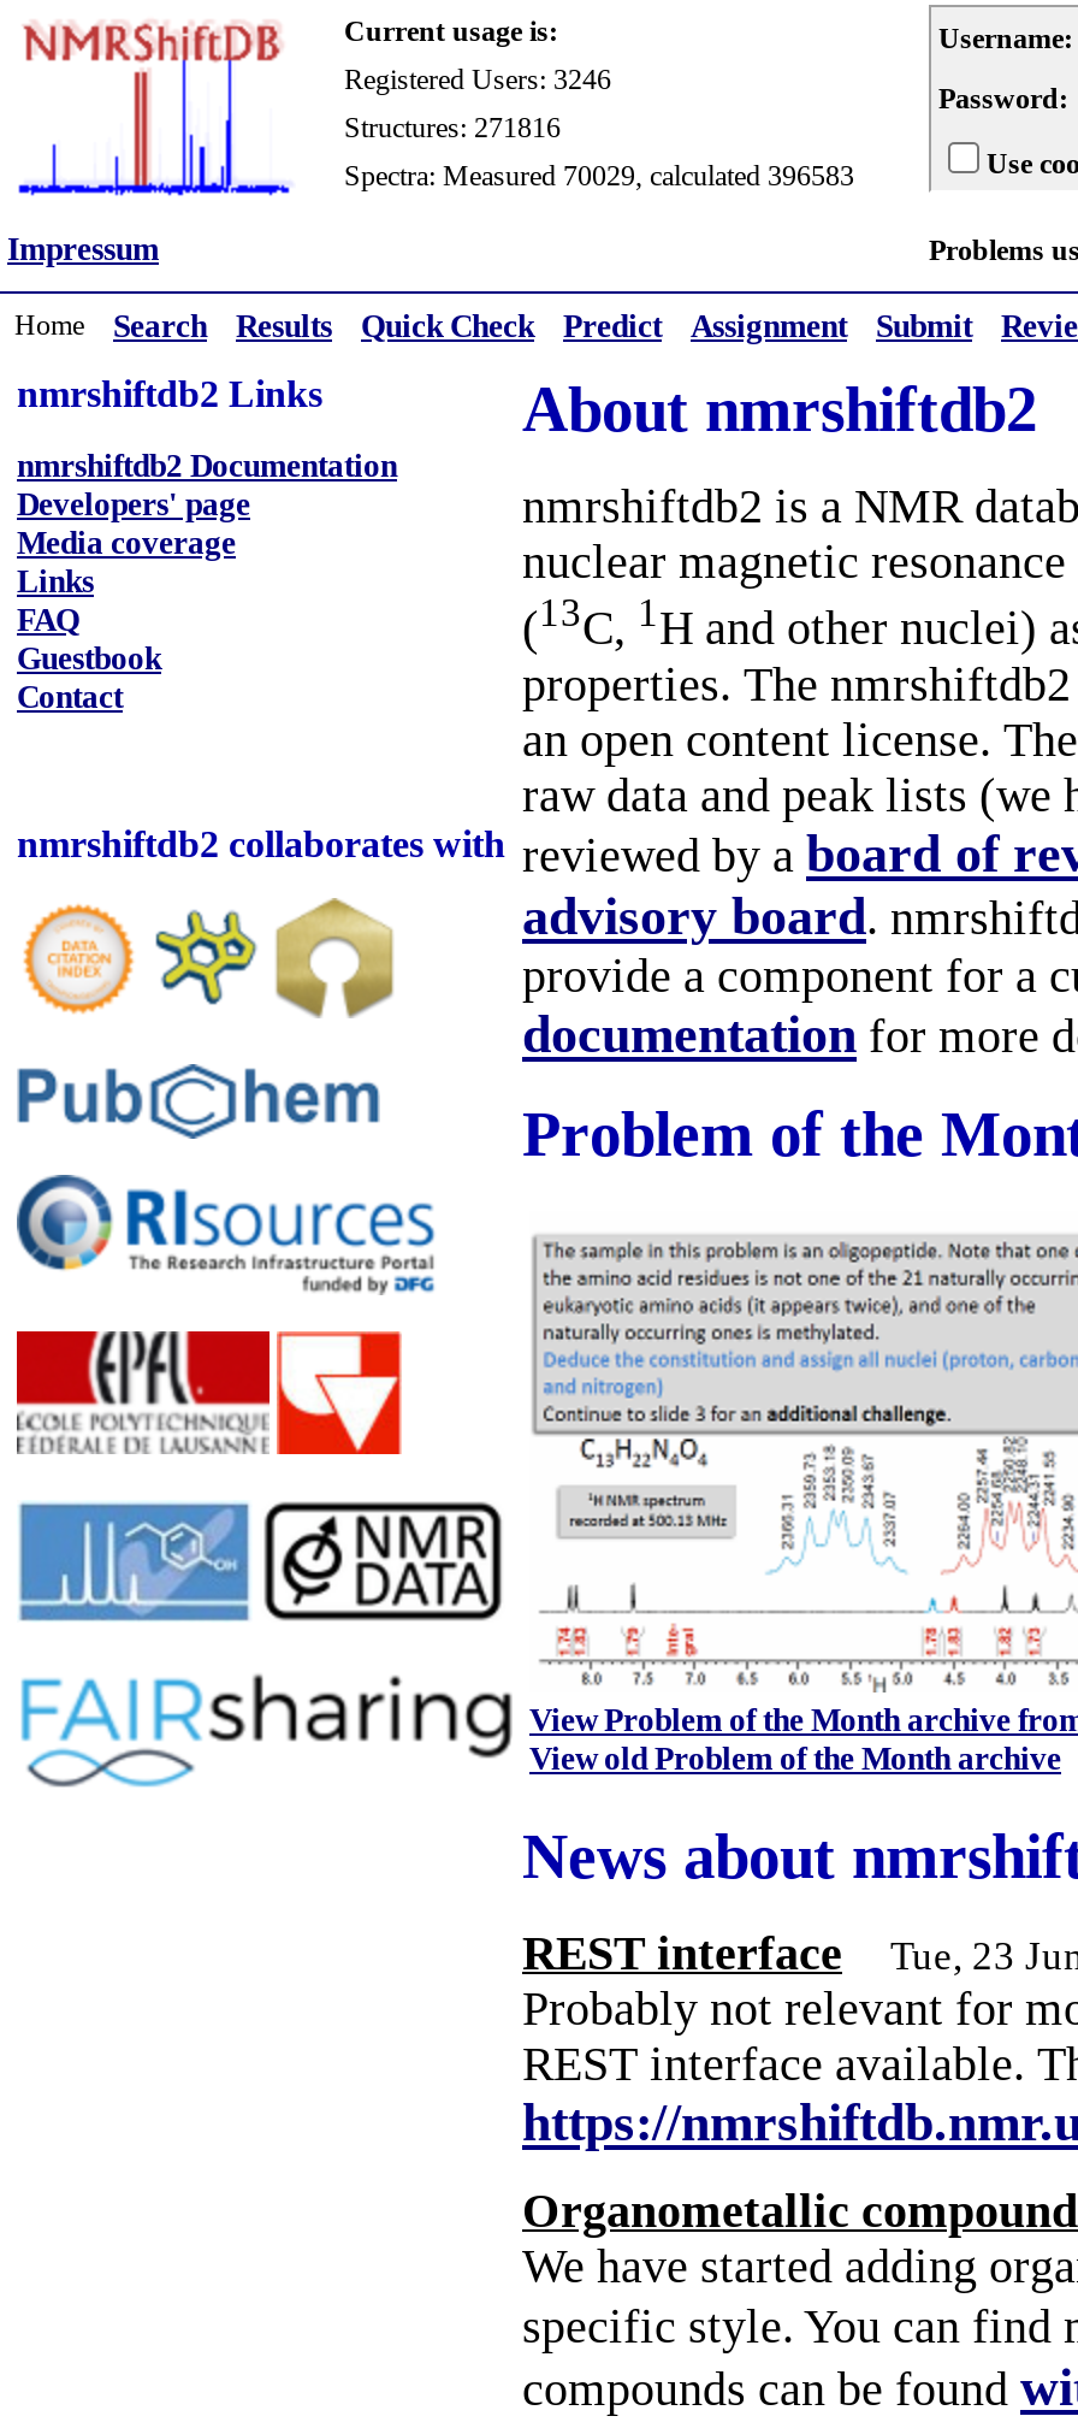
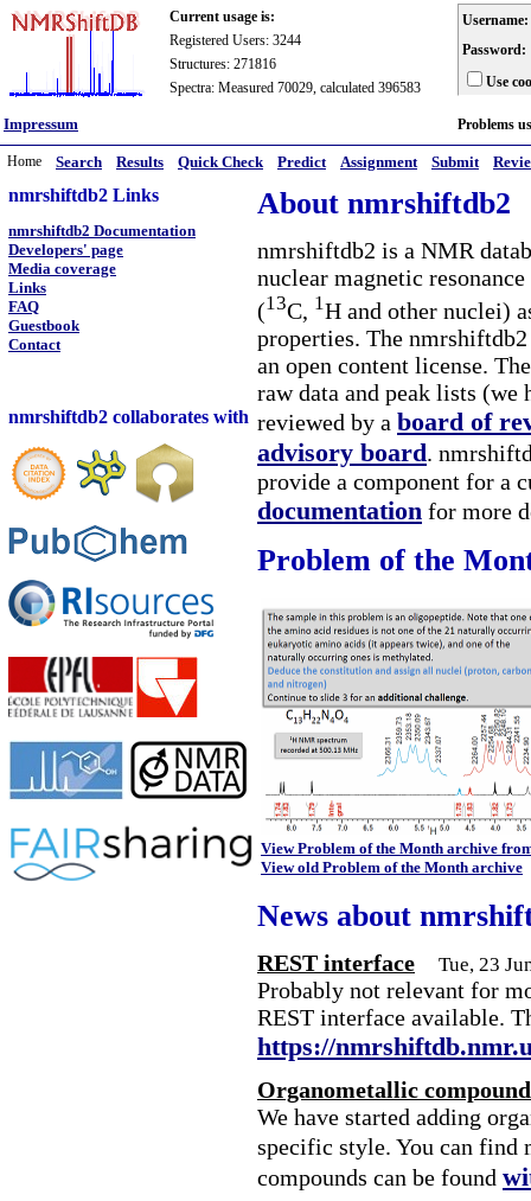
- Registered Users: 3246
+ Registered Users: 3244
